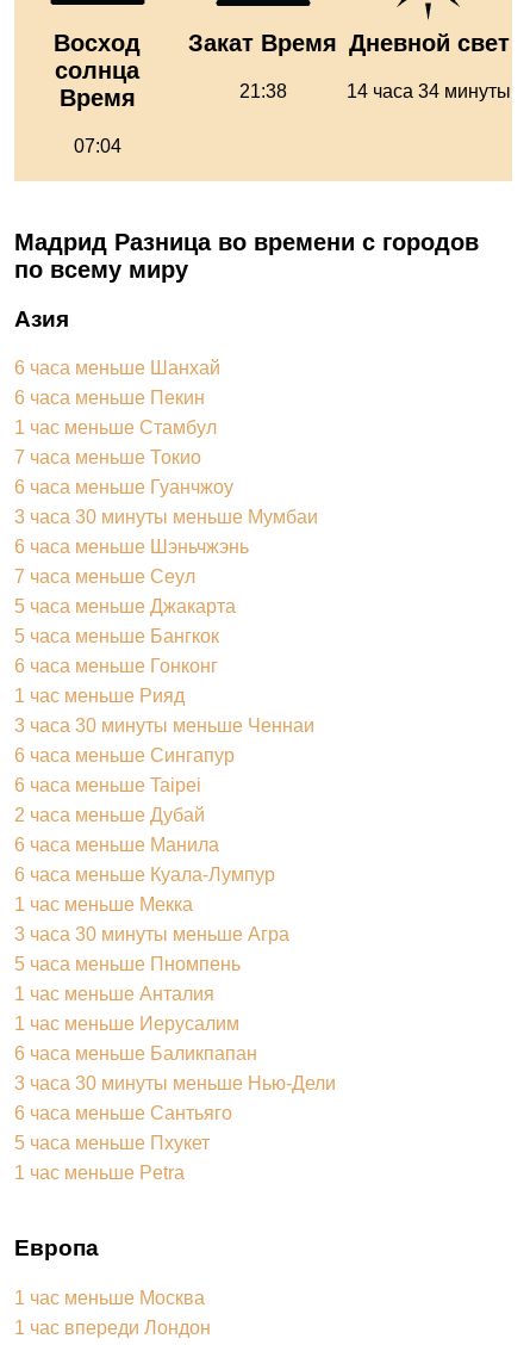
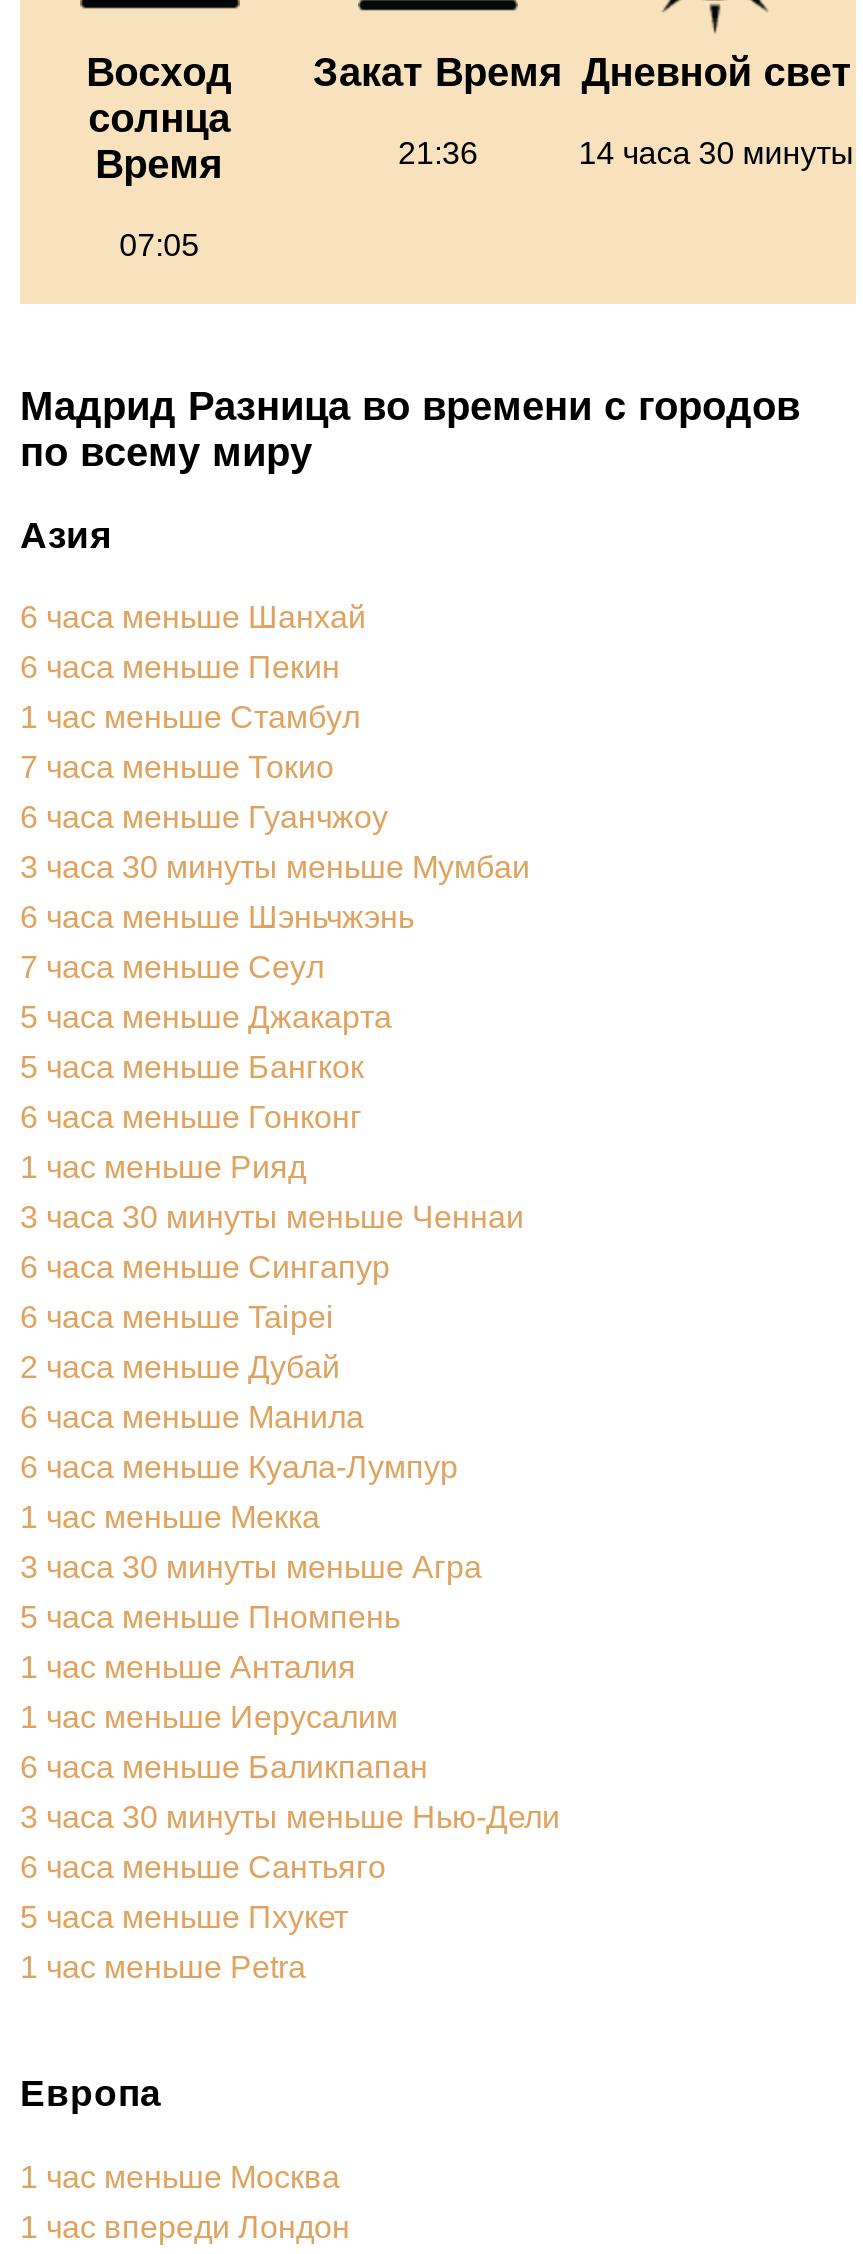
- 21:38
+ 21:36

- 14 часа 34 минуты
+ 14 часа 30 минуты

- 07:04
+ 07:05
